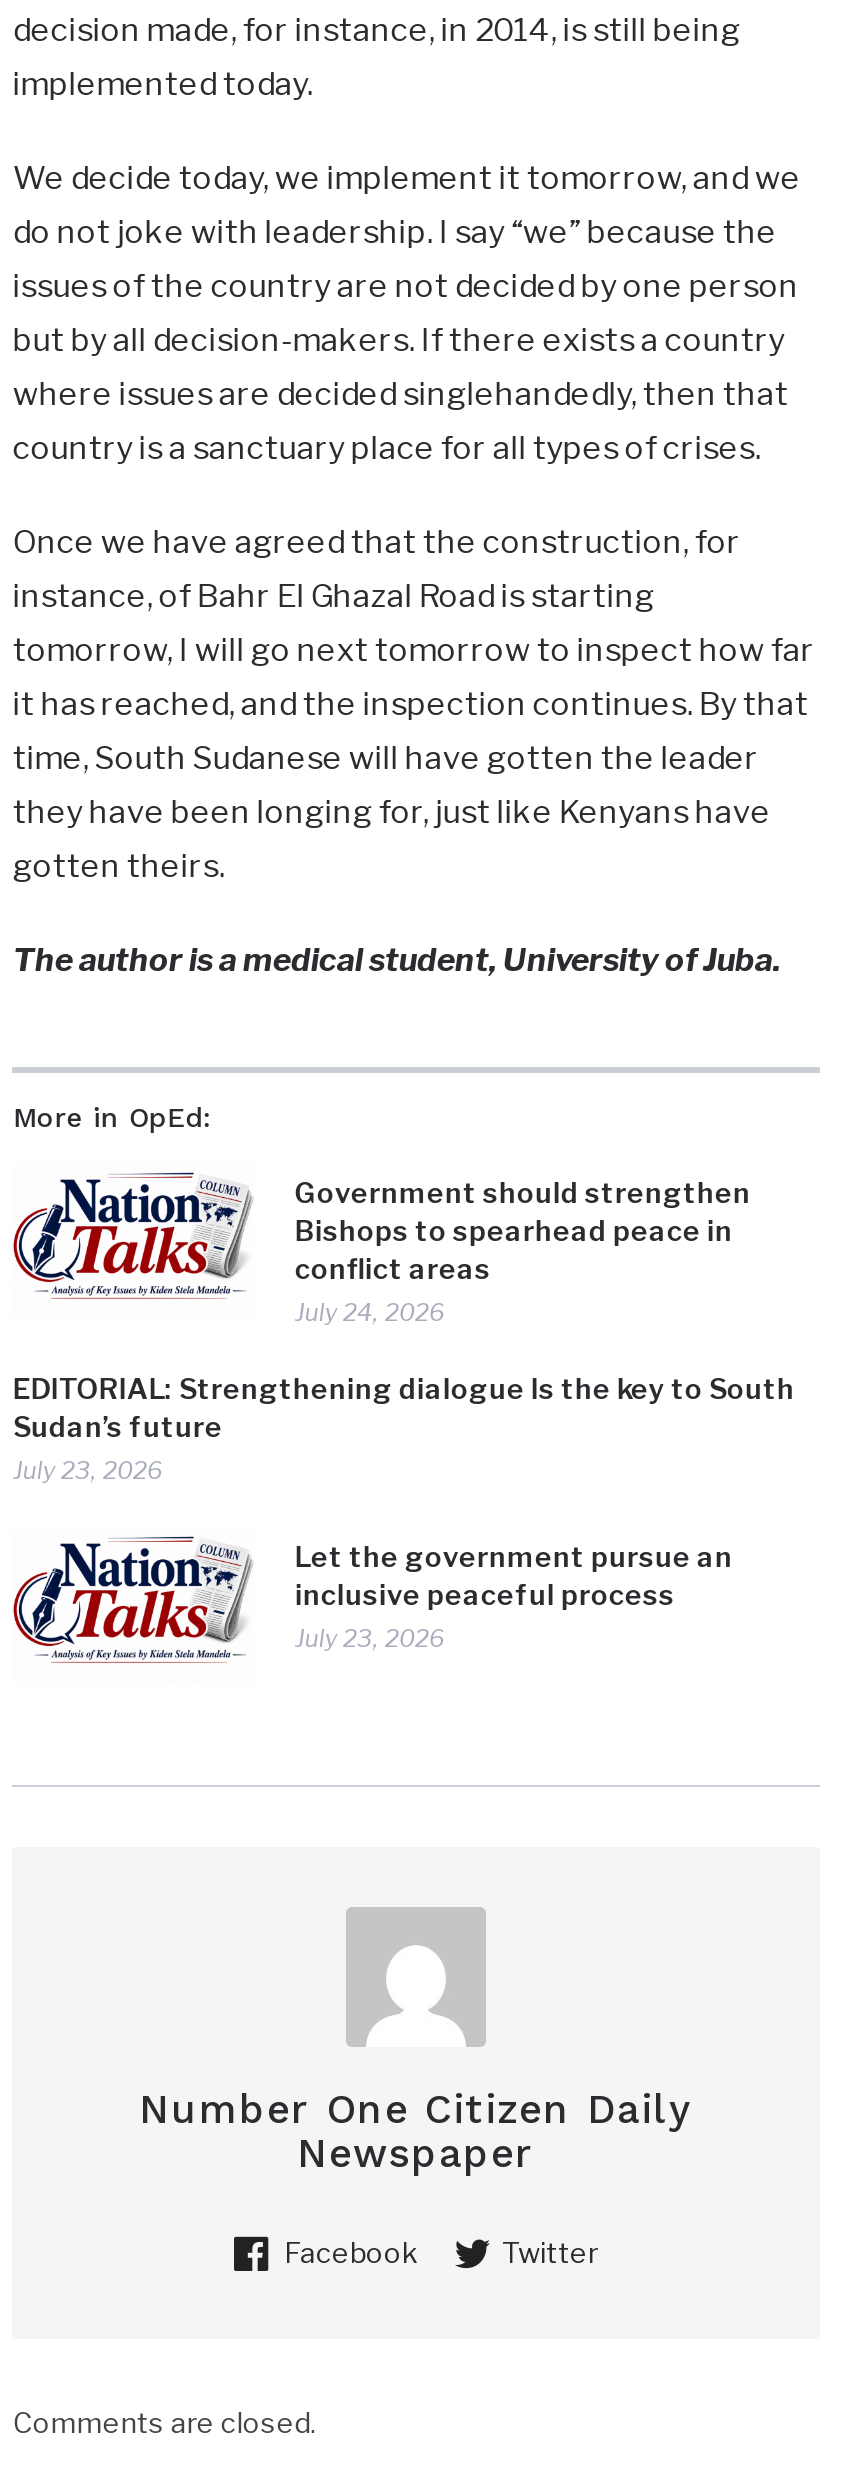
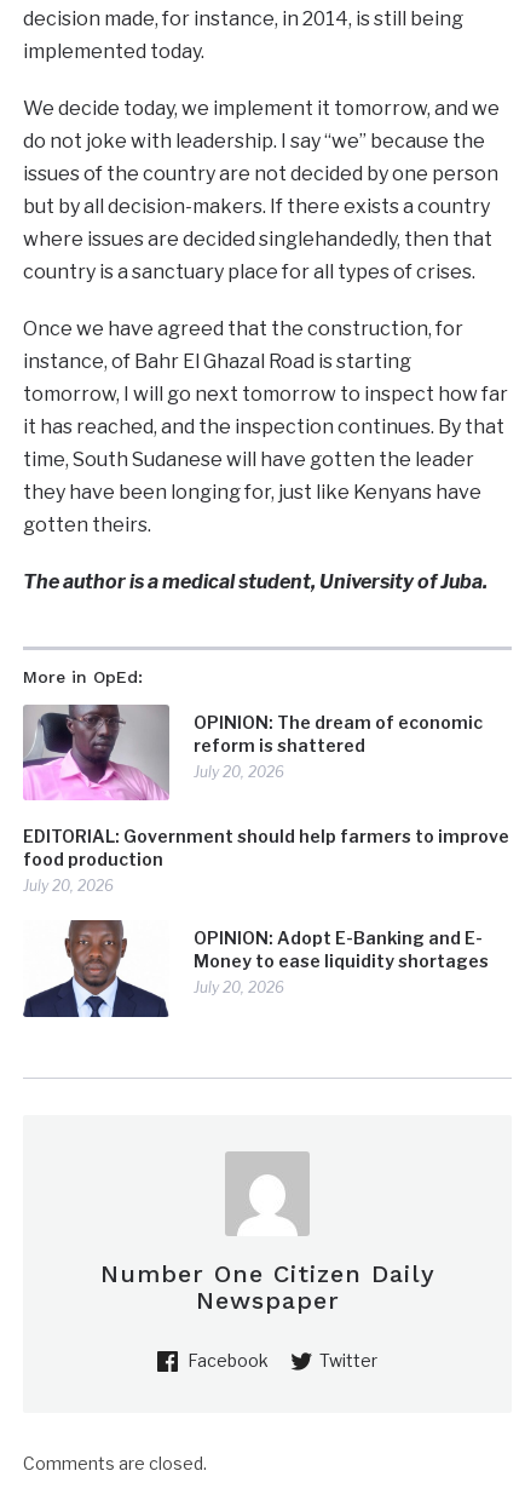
- [image]
- Government should strengthen
- Bishops to spearhead peace in
- conflict areas
- July 24, 2026
+ [image]
+ OPINION: The dream of economic
+ reform is shattered
+ July 20, 2026

- EDITORIAL: Strengthening dialogue Is the key to South
- Sudan’s future
- July 23, 2026
+ EDITORIAL: Government should help farmers to improve
+ food production
+ July 20, 2026

- [image]
- Let the government pursue an
- inclusive peaceful process
- July 23, 2026
+ [image]
+ OPINION: Adopt E-Banking and E-
+ Money to ease liquidity shortages
+ July 20, 2026
